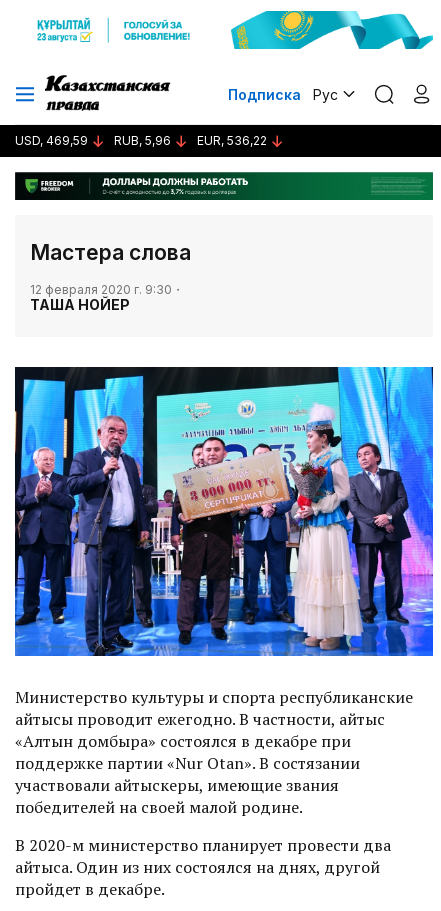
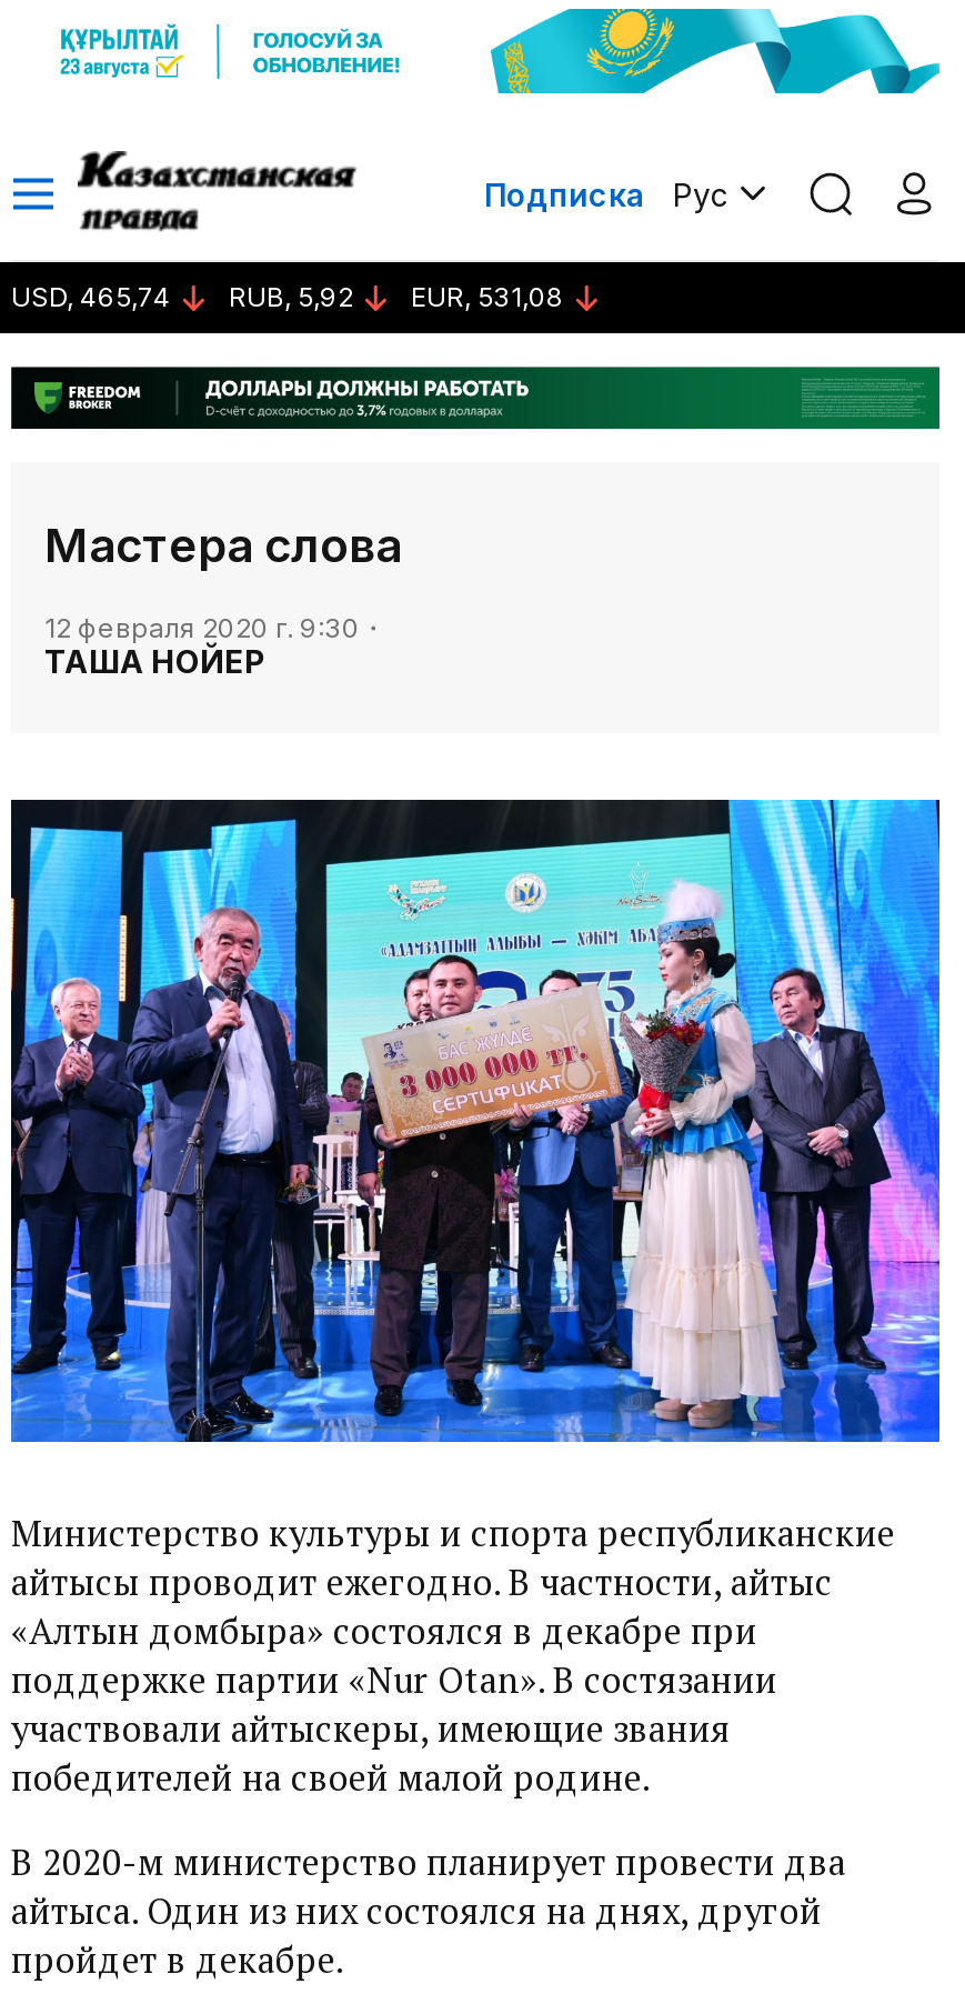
- USD, 469,59
+ USD, 465,74

- RUB, 5,96
+ RUB, 5,92

- EUR, 536,22
+ EUR, 531,08
